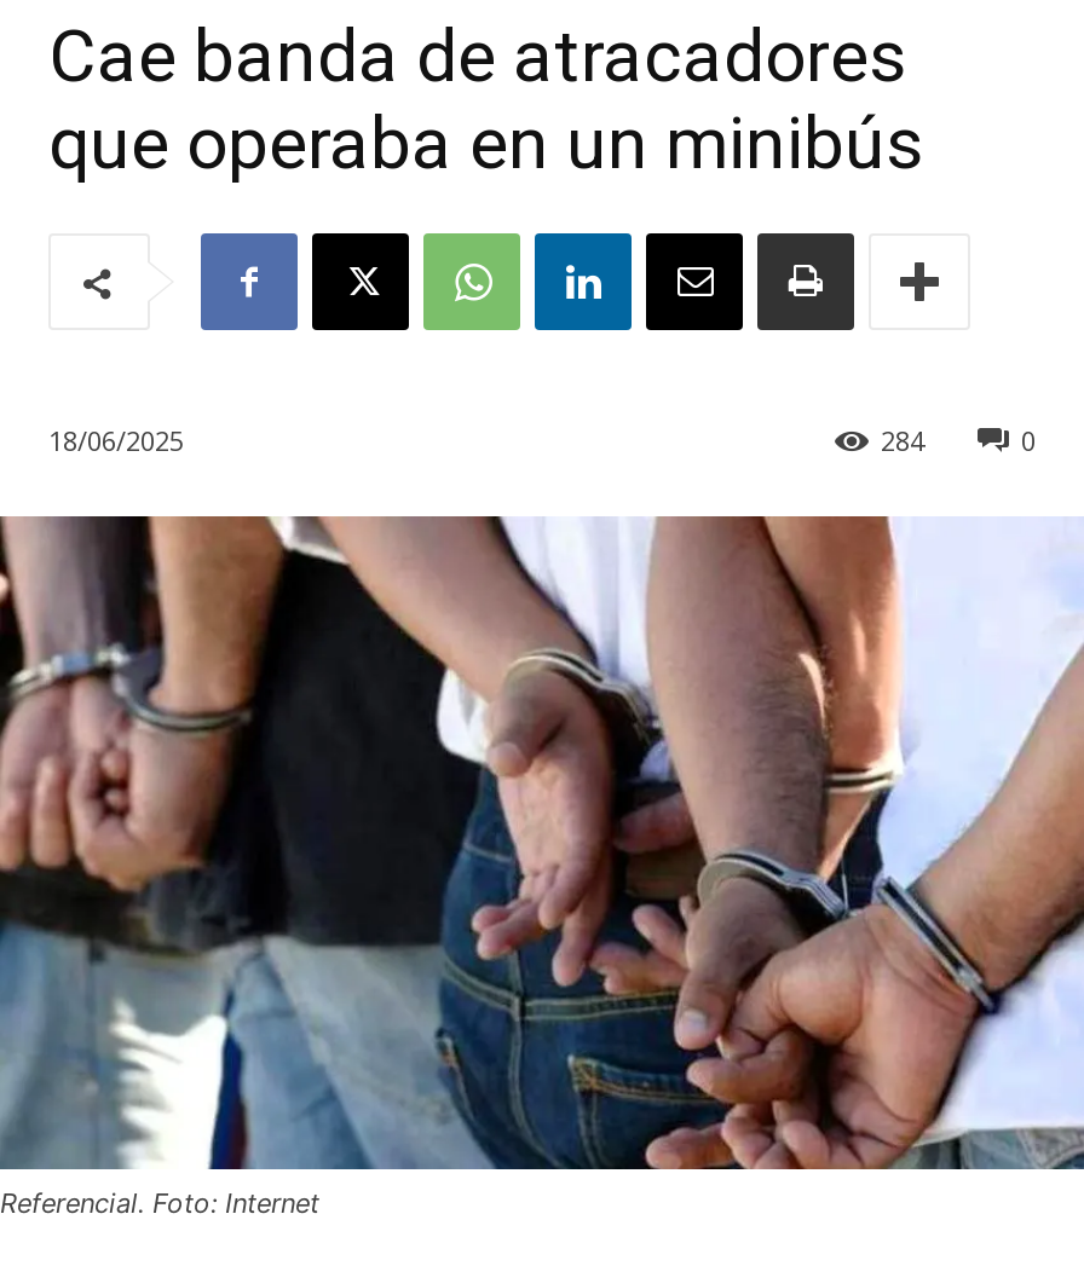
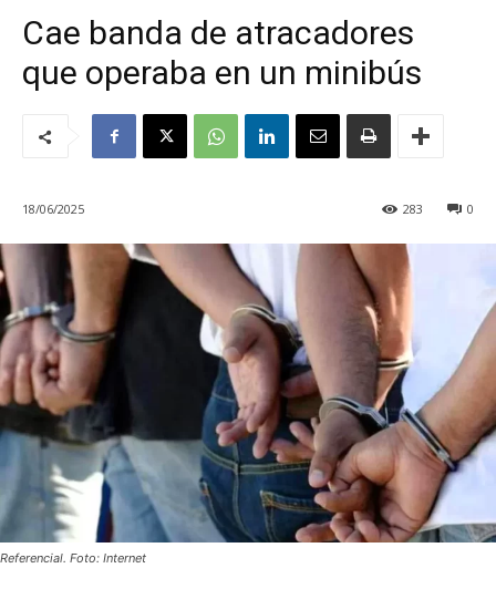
- 284
+ 283
